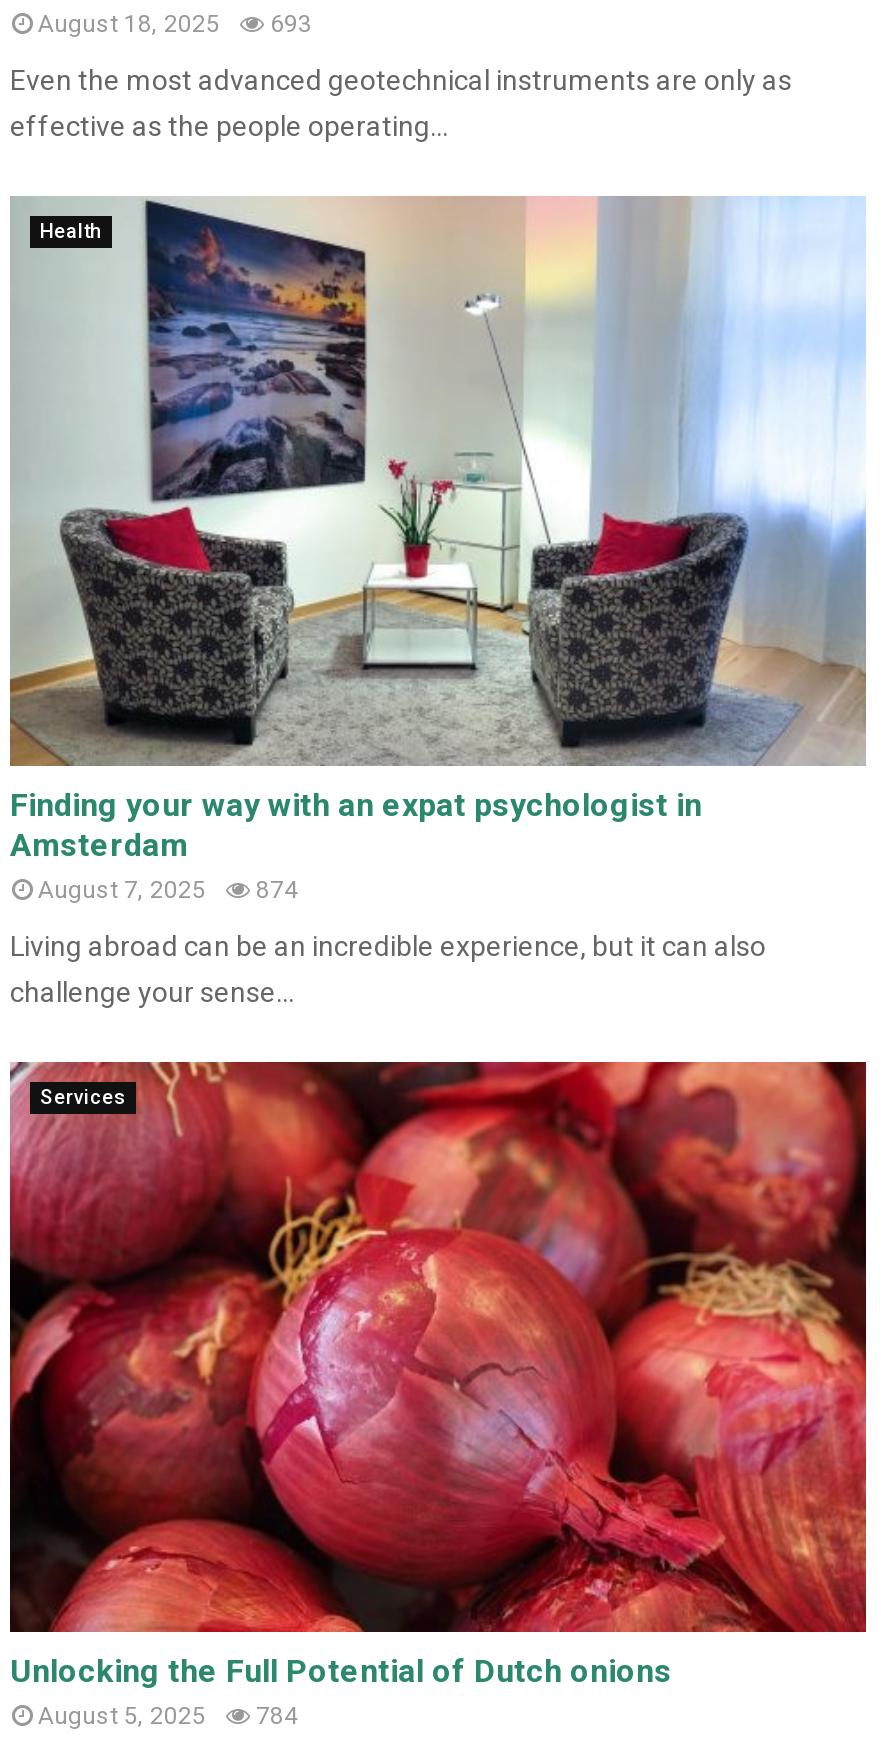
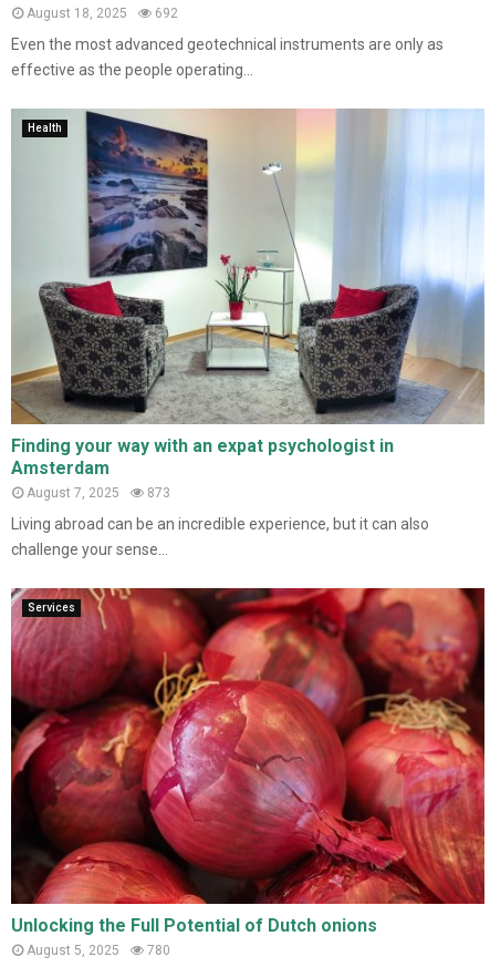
- August 18, 2025 693
+ August 18, 2025 692

- August 7, 2025 874
+ August 7, 2025 873

- August 5, 2025 784
+ August 5, 2025 780
